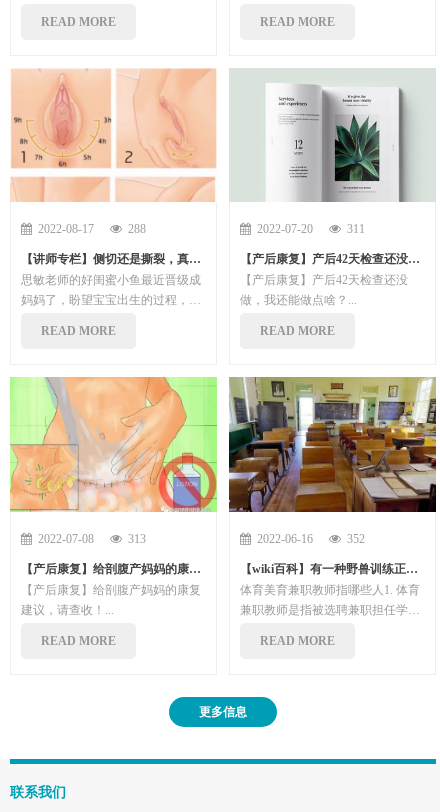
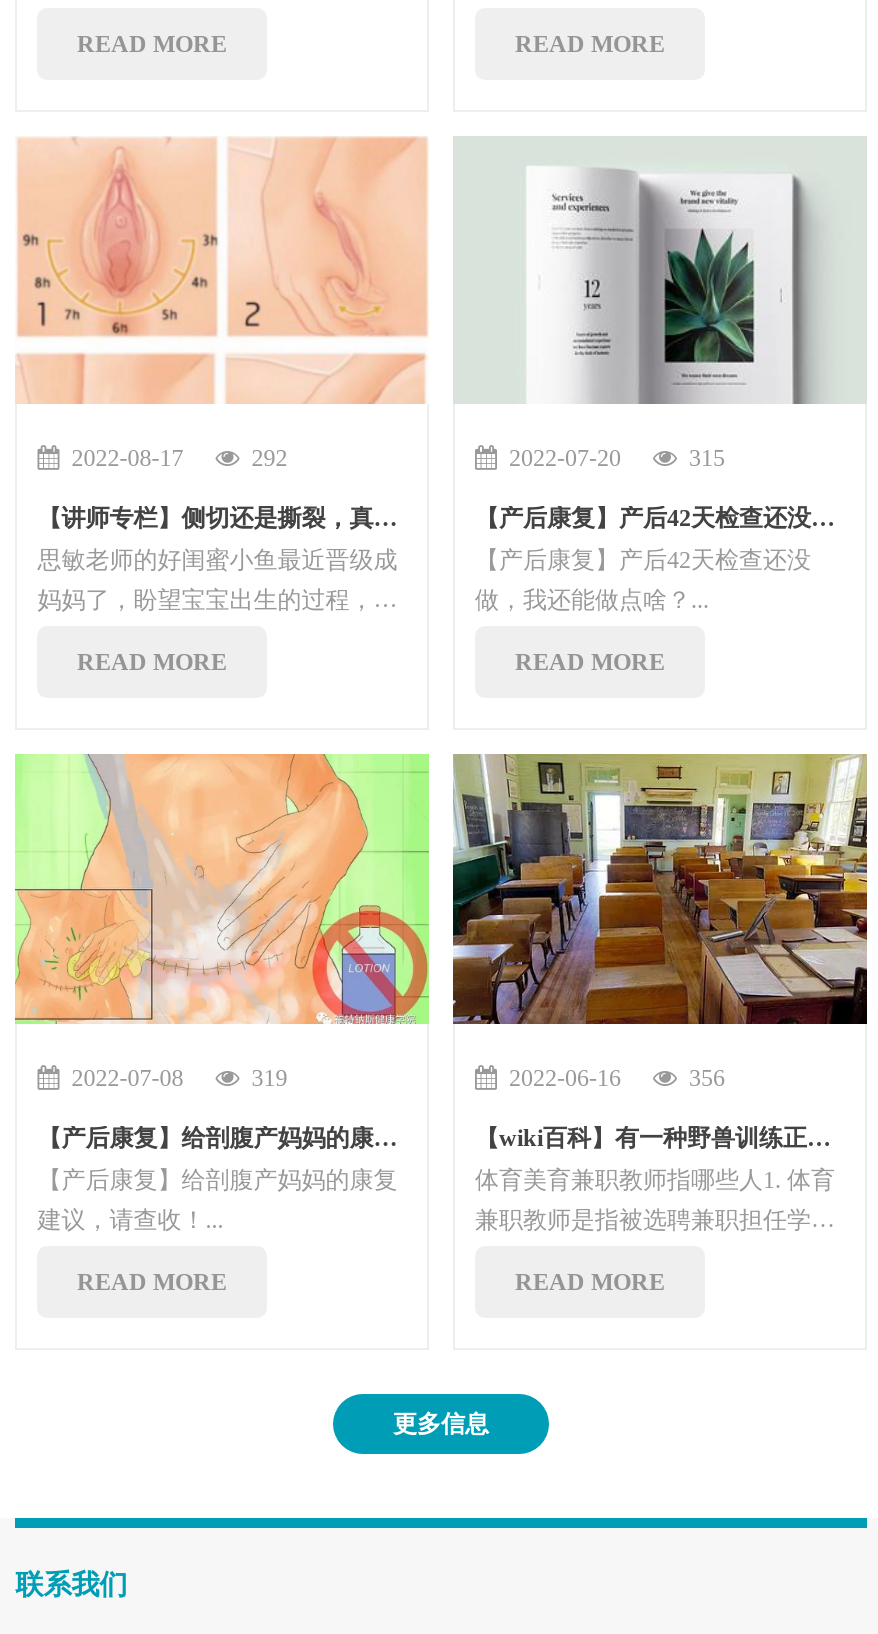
- 2022-08-17 288
+ 2022-08-17 292

- 2022-07-20 311
+ 2022-07-20 315

- 2022-07-08 313
+ 2022-07-08 319

- 2022-06-16 352
+ 2022-06-16 356
